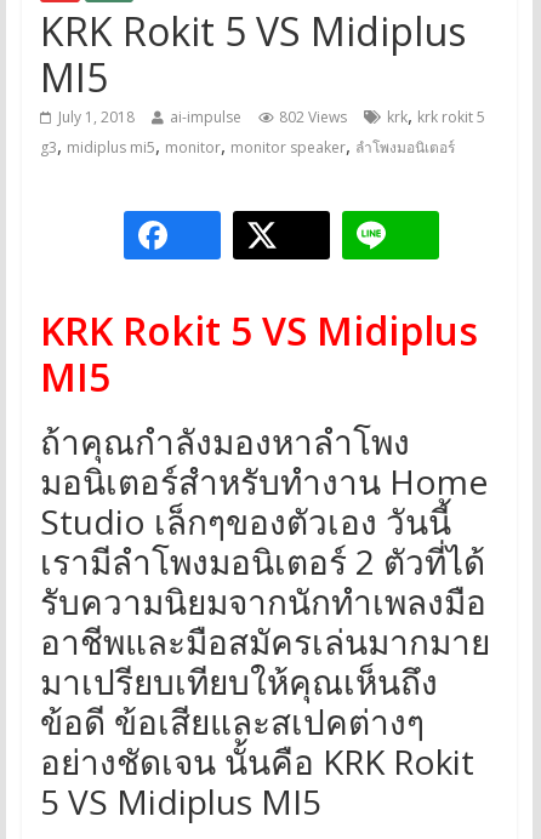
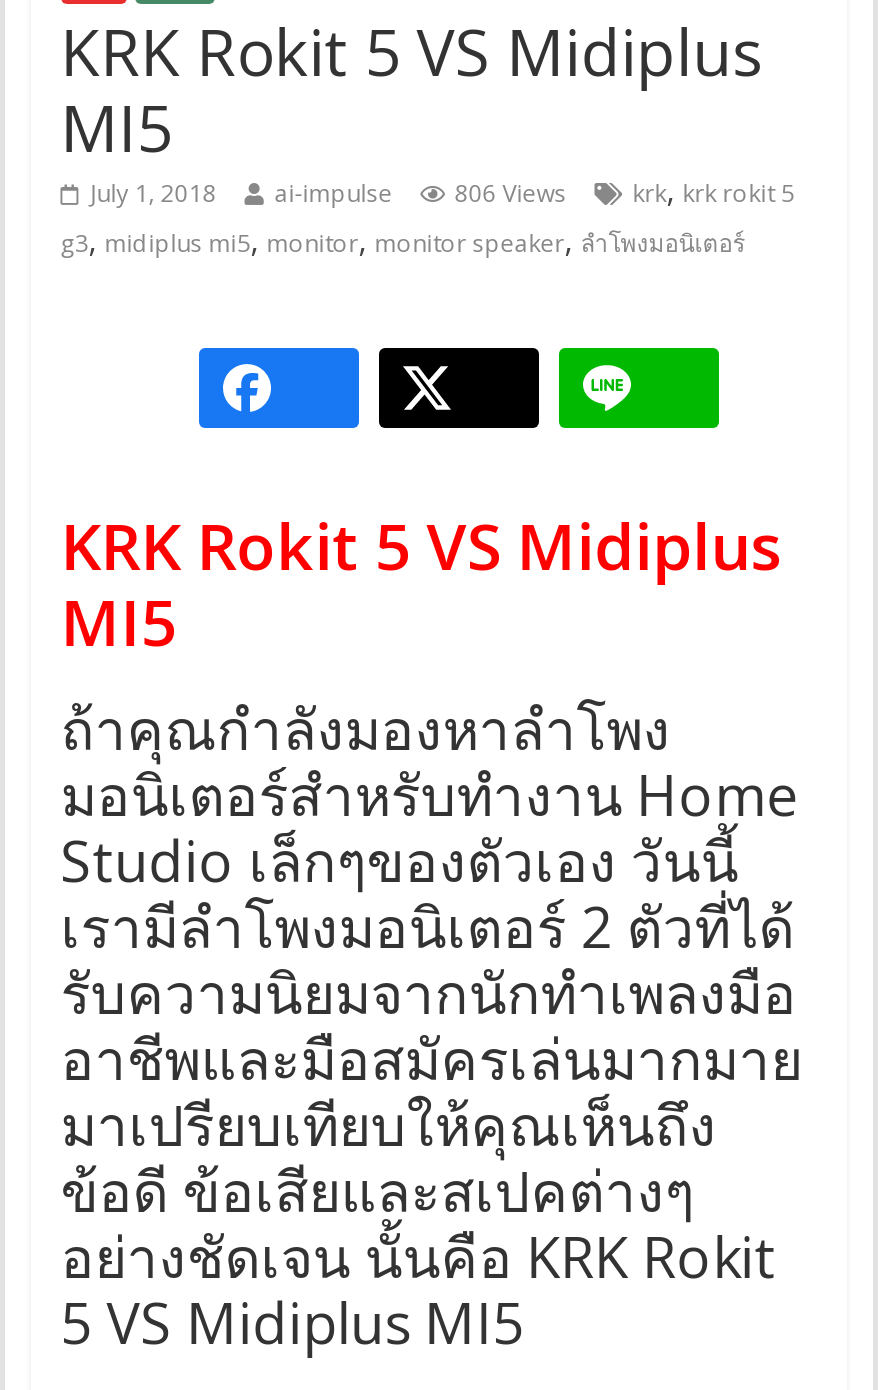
- July 1, 2018 ai-impulse 802 Views krk, krk rokit 5
+ July 1, 2018 ai-impulse 806 Views krk, krk rokit 5
